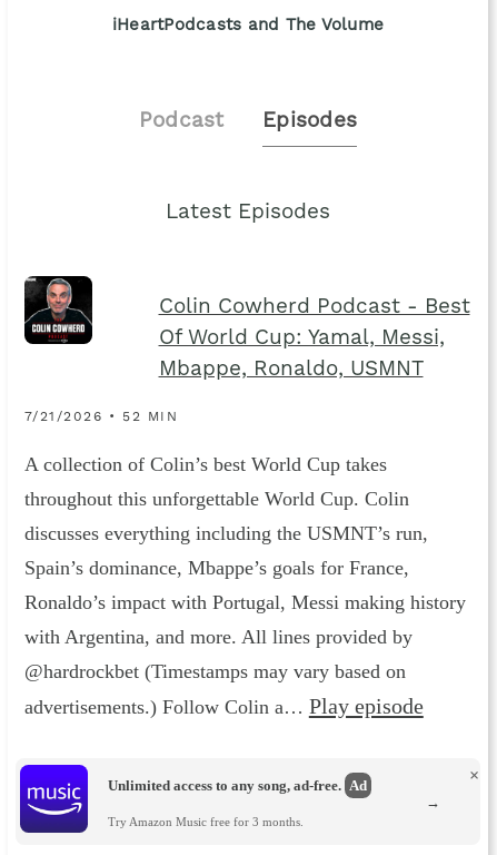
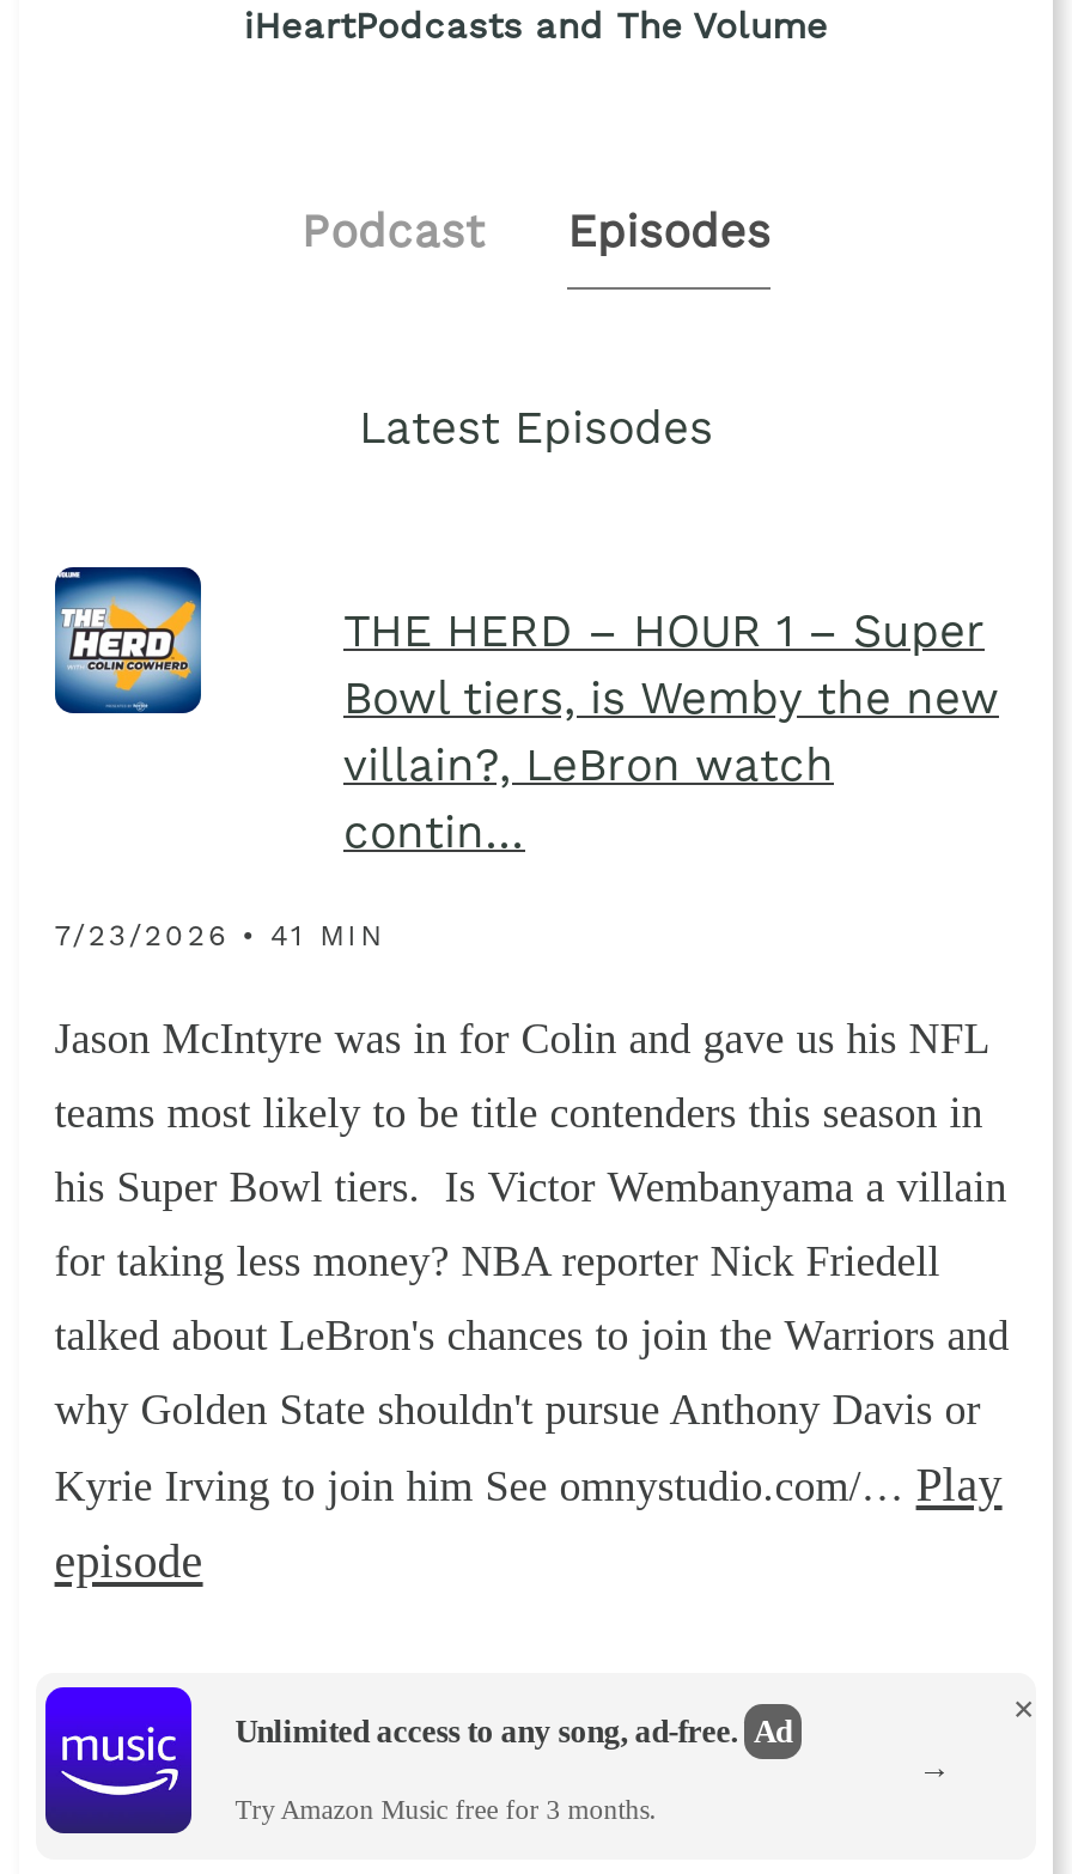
- [image]
- Colin Cowherd Podcast - Best
- Of World Cup: Yamal, Messi,
- Mbappe, Ronaldo, USMNT
- 7/21/2026 • 52 MIN
- A collection of Colin’s best World Cup takes
- throughout this unforgettable World Cup. Colin
- discusses everything including the USMNT’s run,
- Spain’s dominance, Mbappe’s goals for France,
- Ronaldo’s impact with Portugal, Messi making history
- with Argentina, and more. All lines provided by
- @hardrockbet (Timestamps may vary based on
- advertisements.) Follow Colin a… Play episode
+ [image]
+ THE HERD – HOUR 1 – Super
+ Bowl tiers, is Wemby the new
+ villain?, LeBron watch
+ contin…
+ 7/23/2026 • 41 MIN
+ Jason McIntyre was in for Colin and gave us his NFL
+ teams most likely to be title contenders this season in
+ his Super Bowl tiers. Is Victor Wembanyama a villain
+ for taking less money? NBA reporter Nick Friedell
+ talked about LeBron's chances to join the Warriors and
+ why Golden State shouldn't pursue Anthony Davis or
+ Kyrie Irving to join him See omnystudio.com/… Play
+ episode
